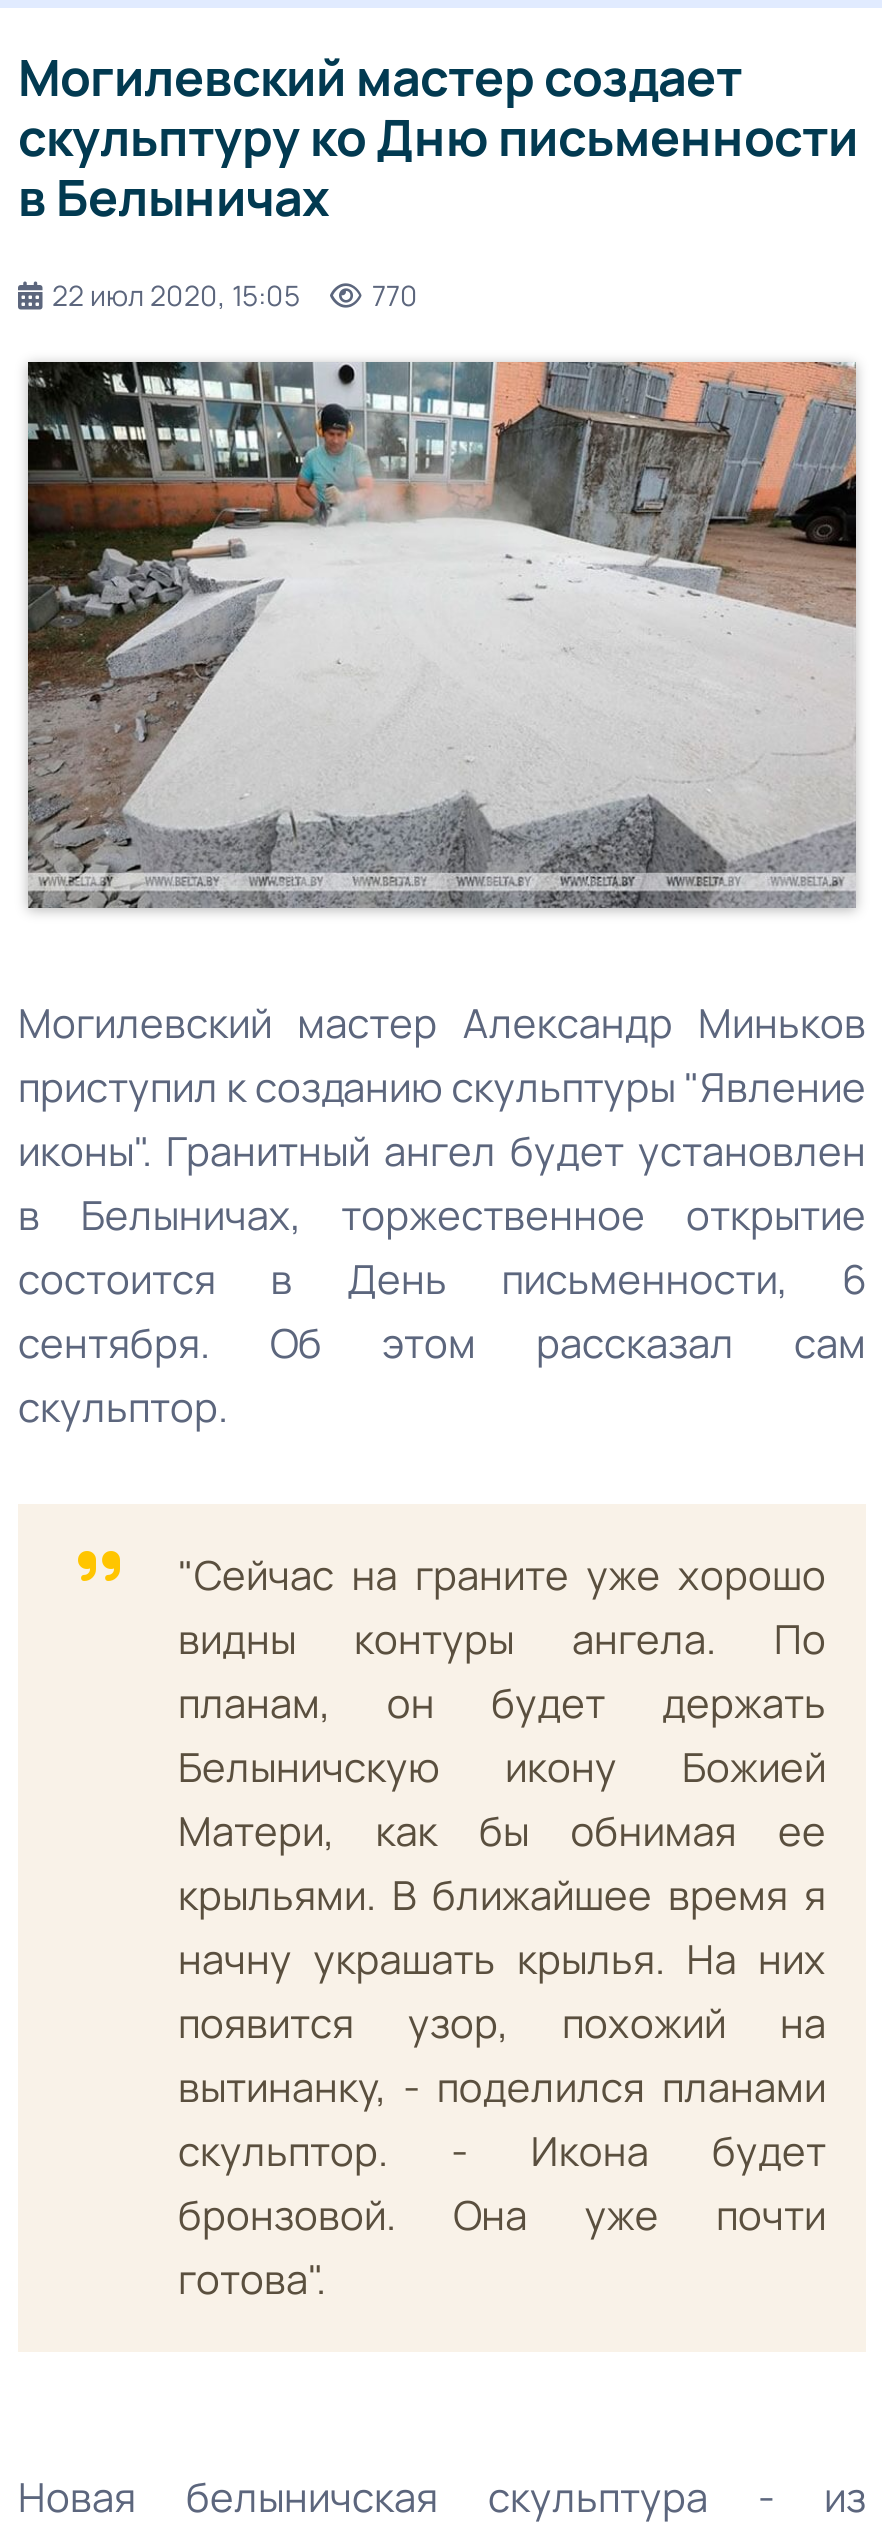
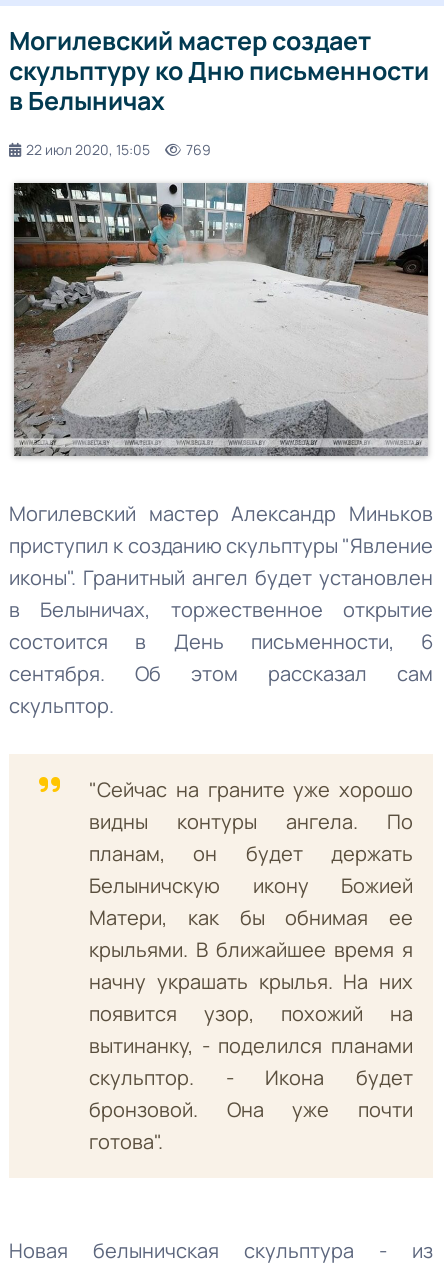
- 22 июл 2020, 15:05 770
+ 22 июл 2020, 15:05 769
